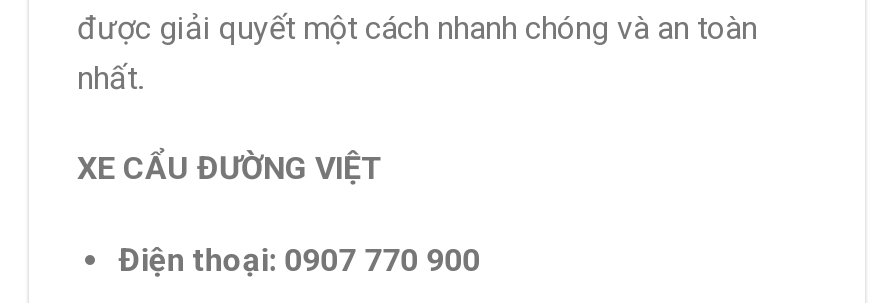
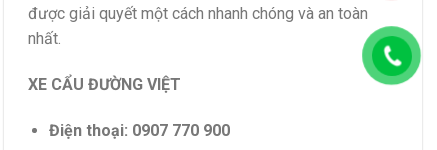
+ [image]
